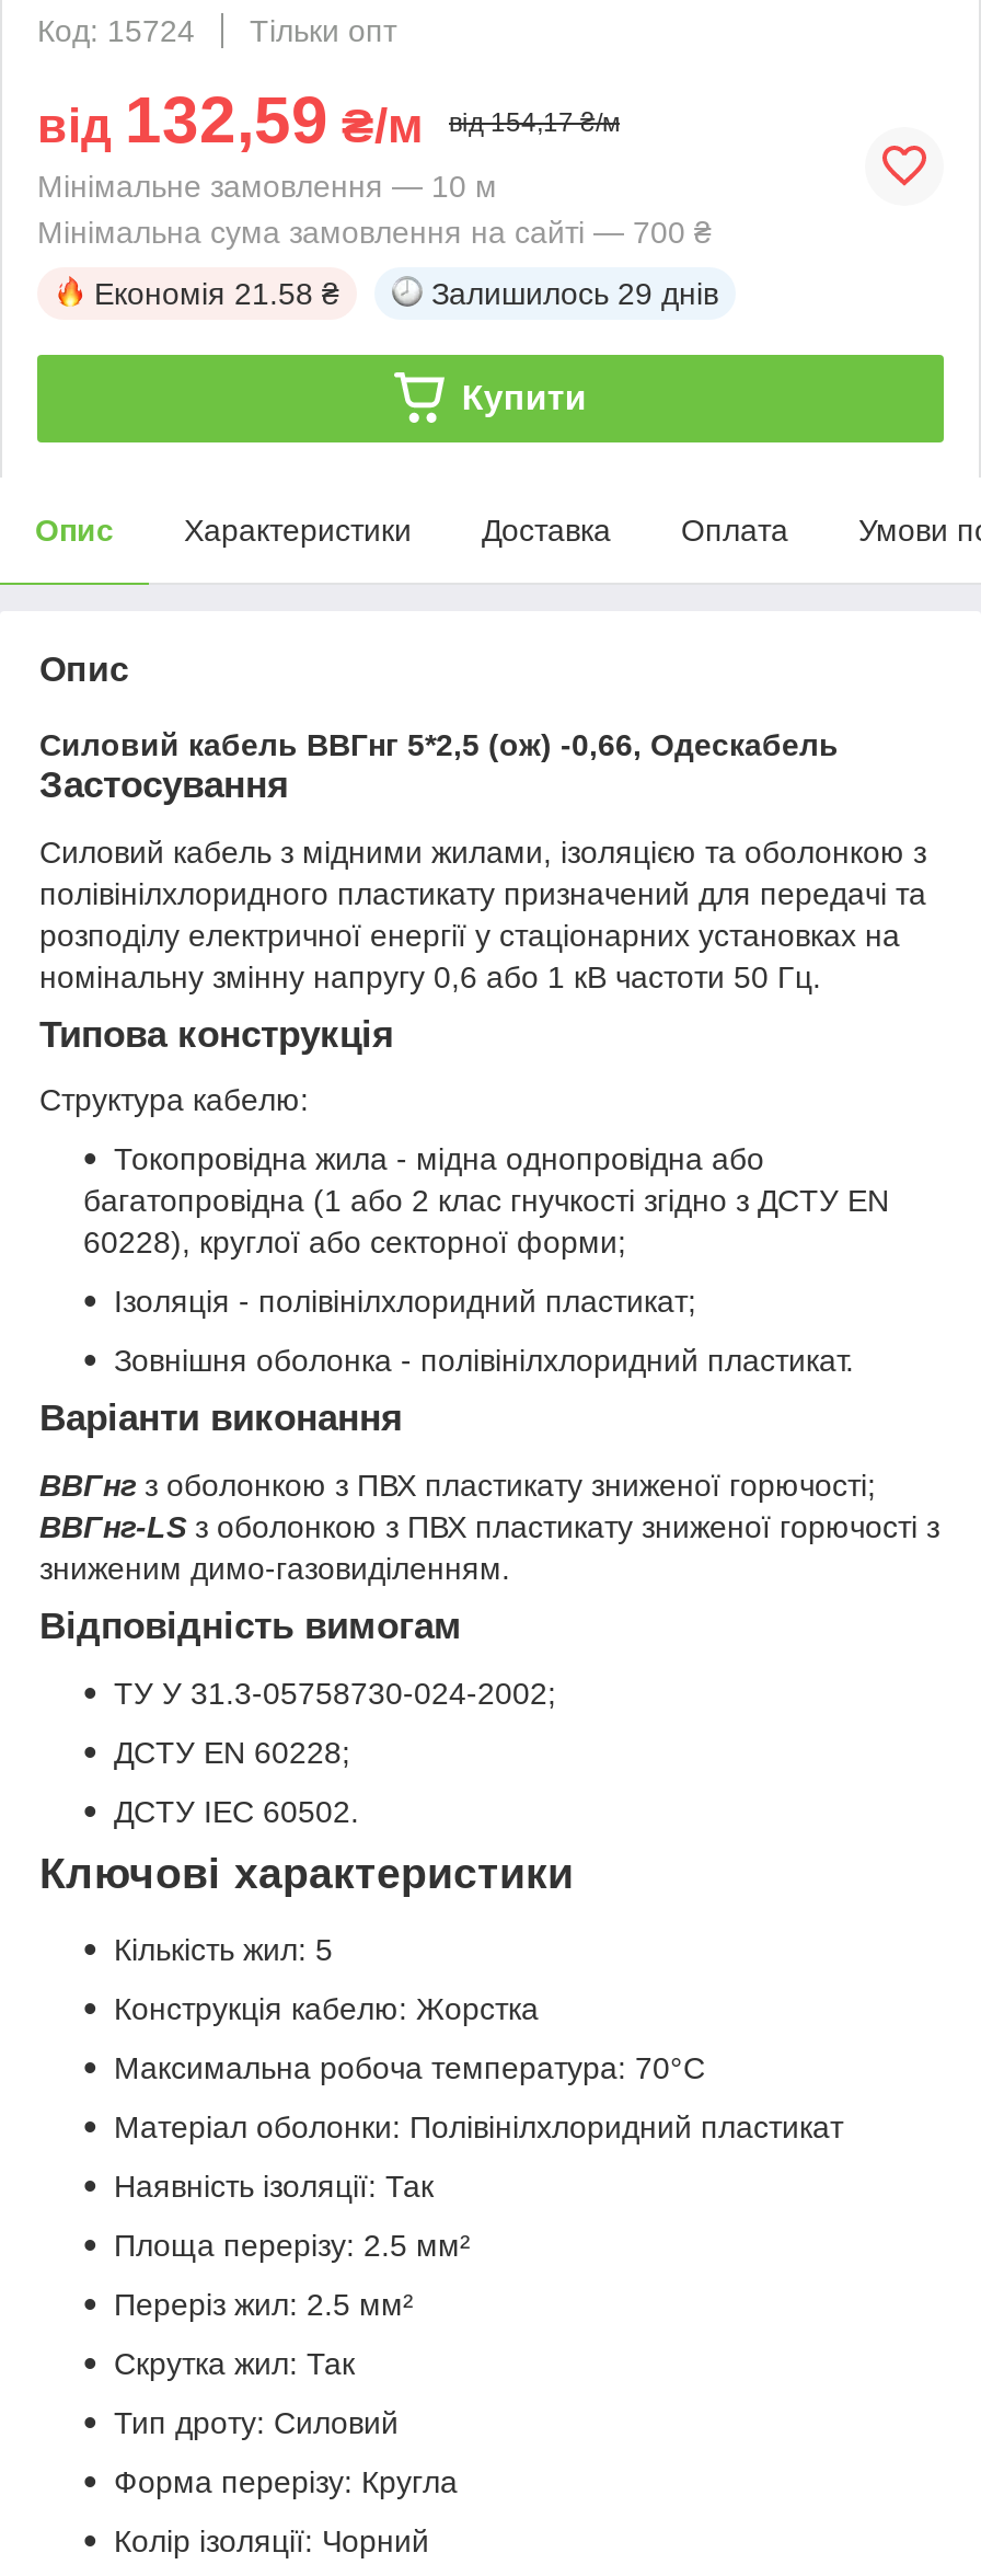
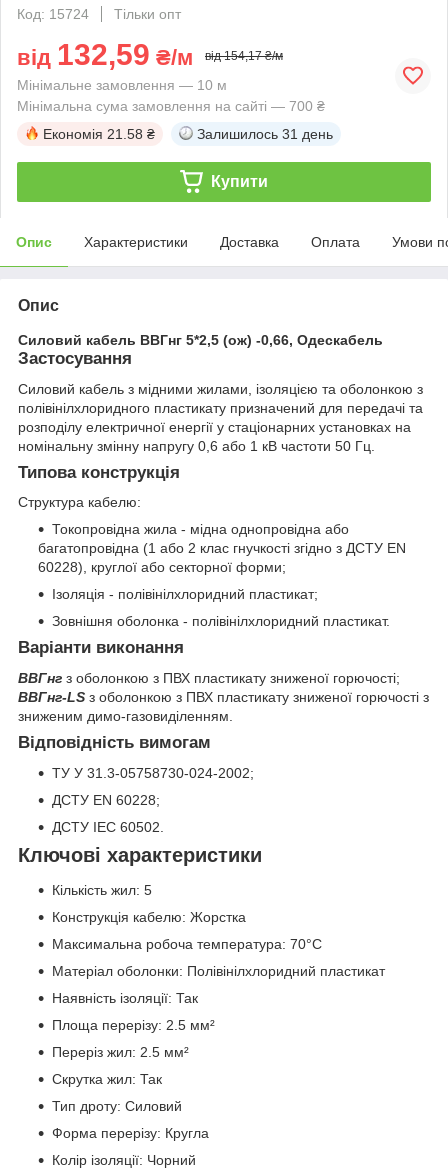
- Залишилось 29 днів
+ Залишилось 31 день
